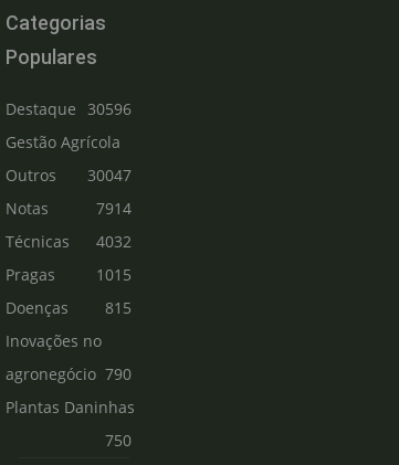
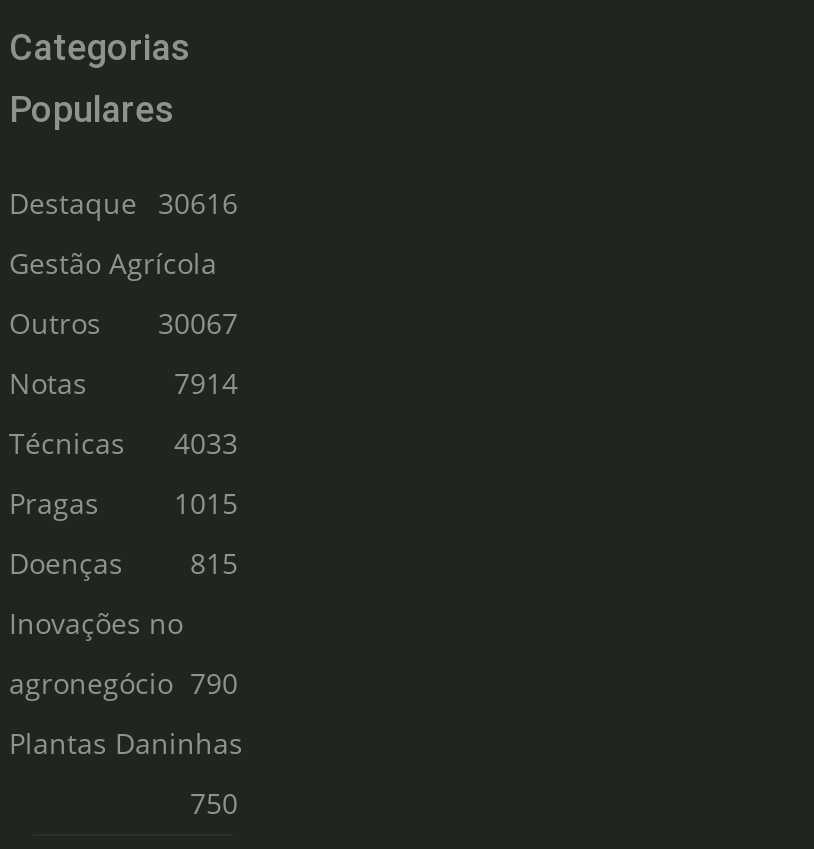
- Destaque 30596
+ Destaque 30616

- Outros 30047
+ Outros 30067

- Técnicas 4032
+ Técnicas 4033
